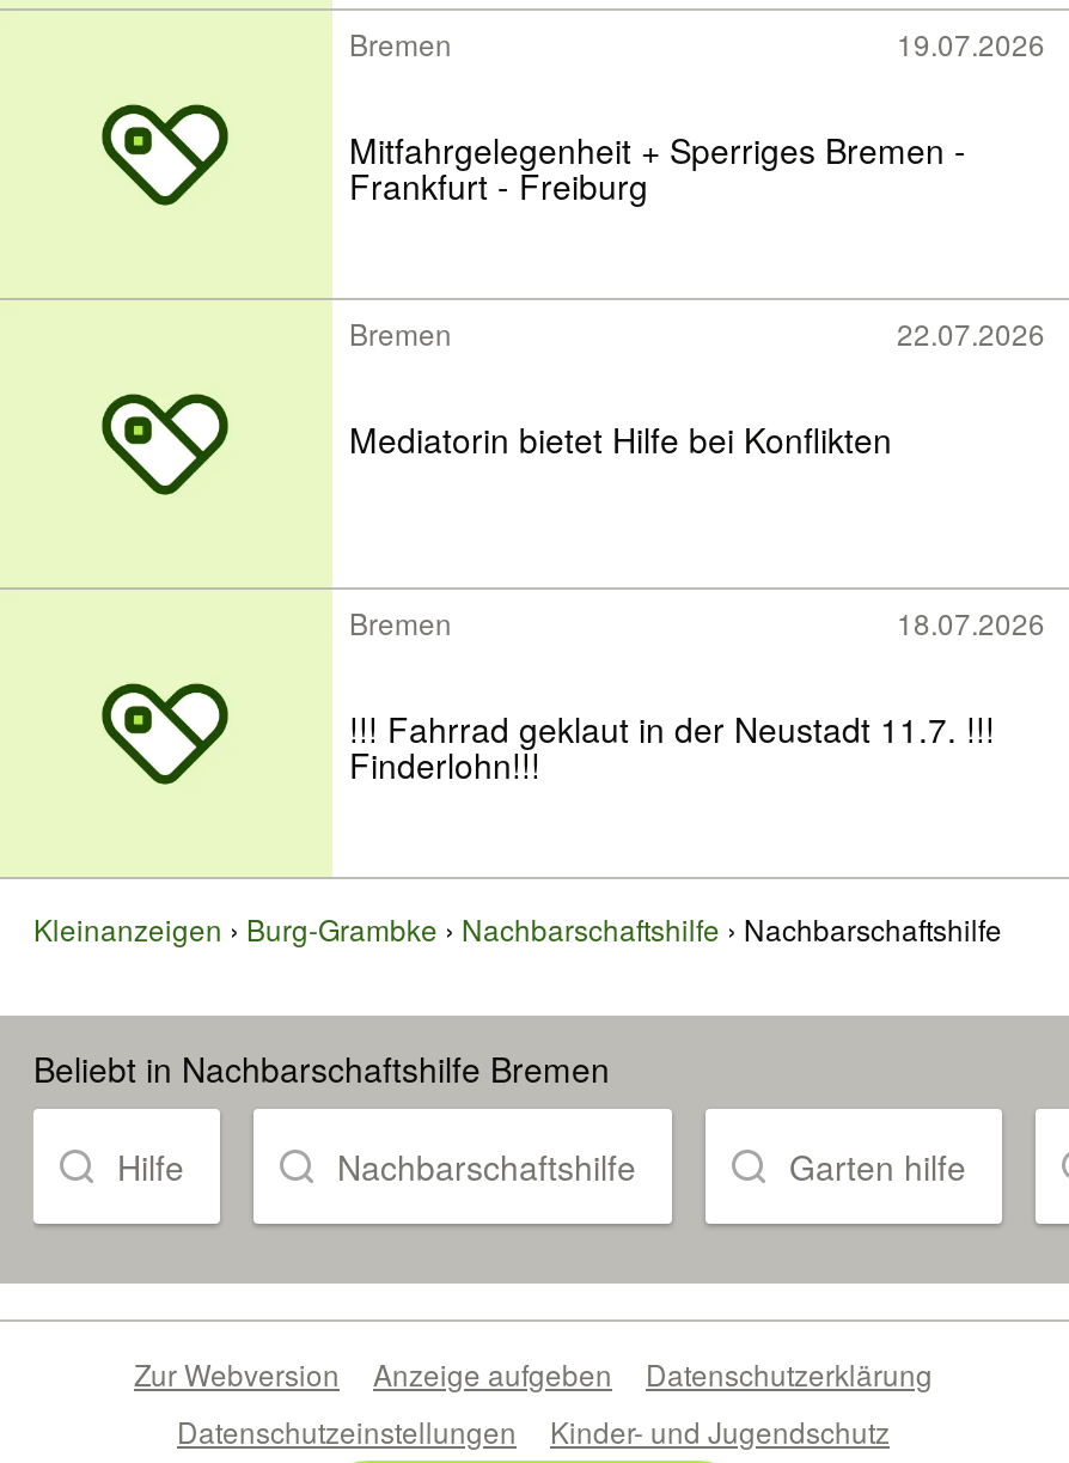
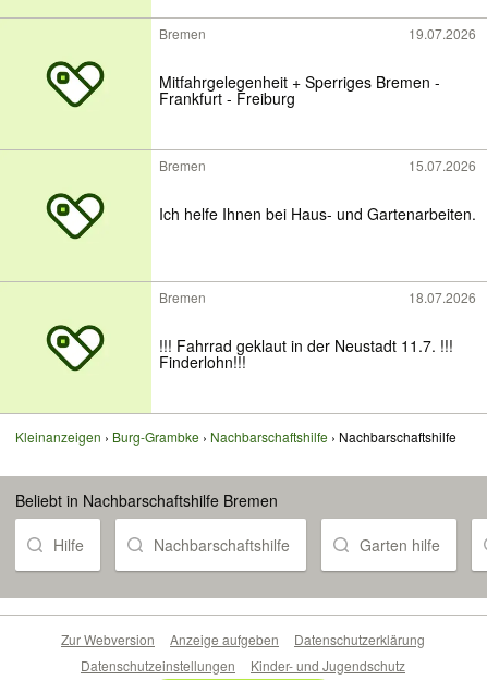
- 22.07.2026
+ 15.07.2026

- Mediatorin bietet Hilfe bei Konflikten
+ Ich helfe Ihnen bei Haus- und Gartenarbeiten.
